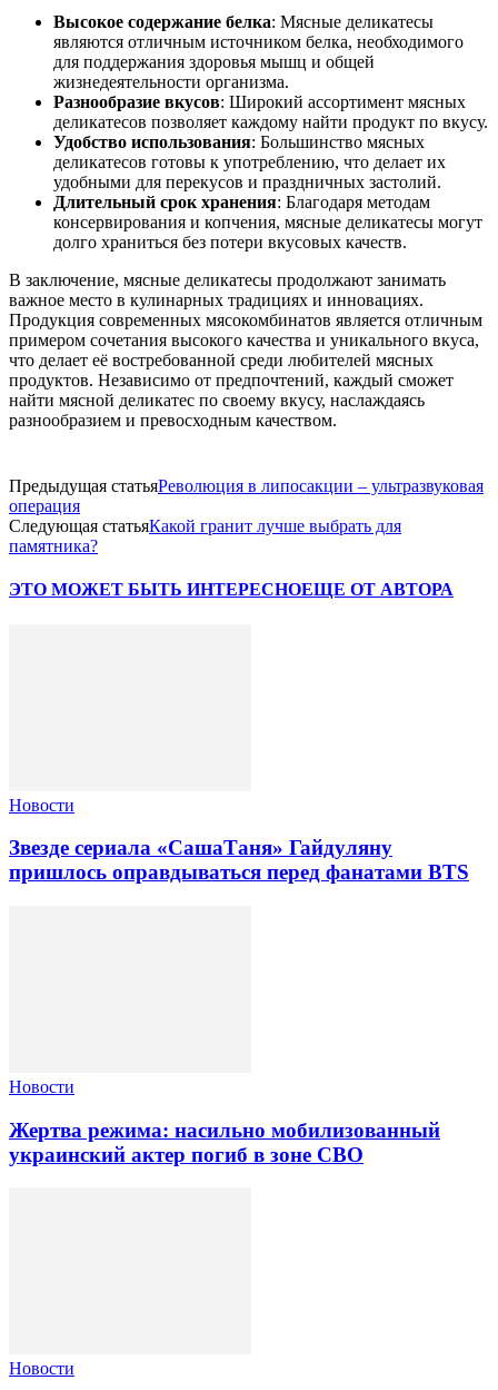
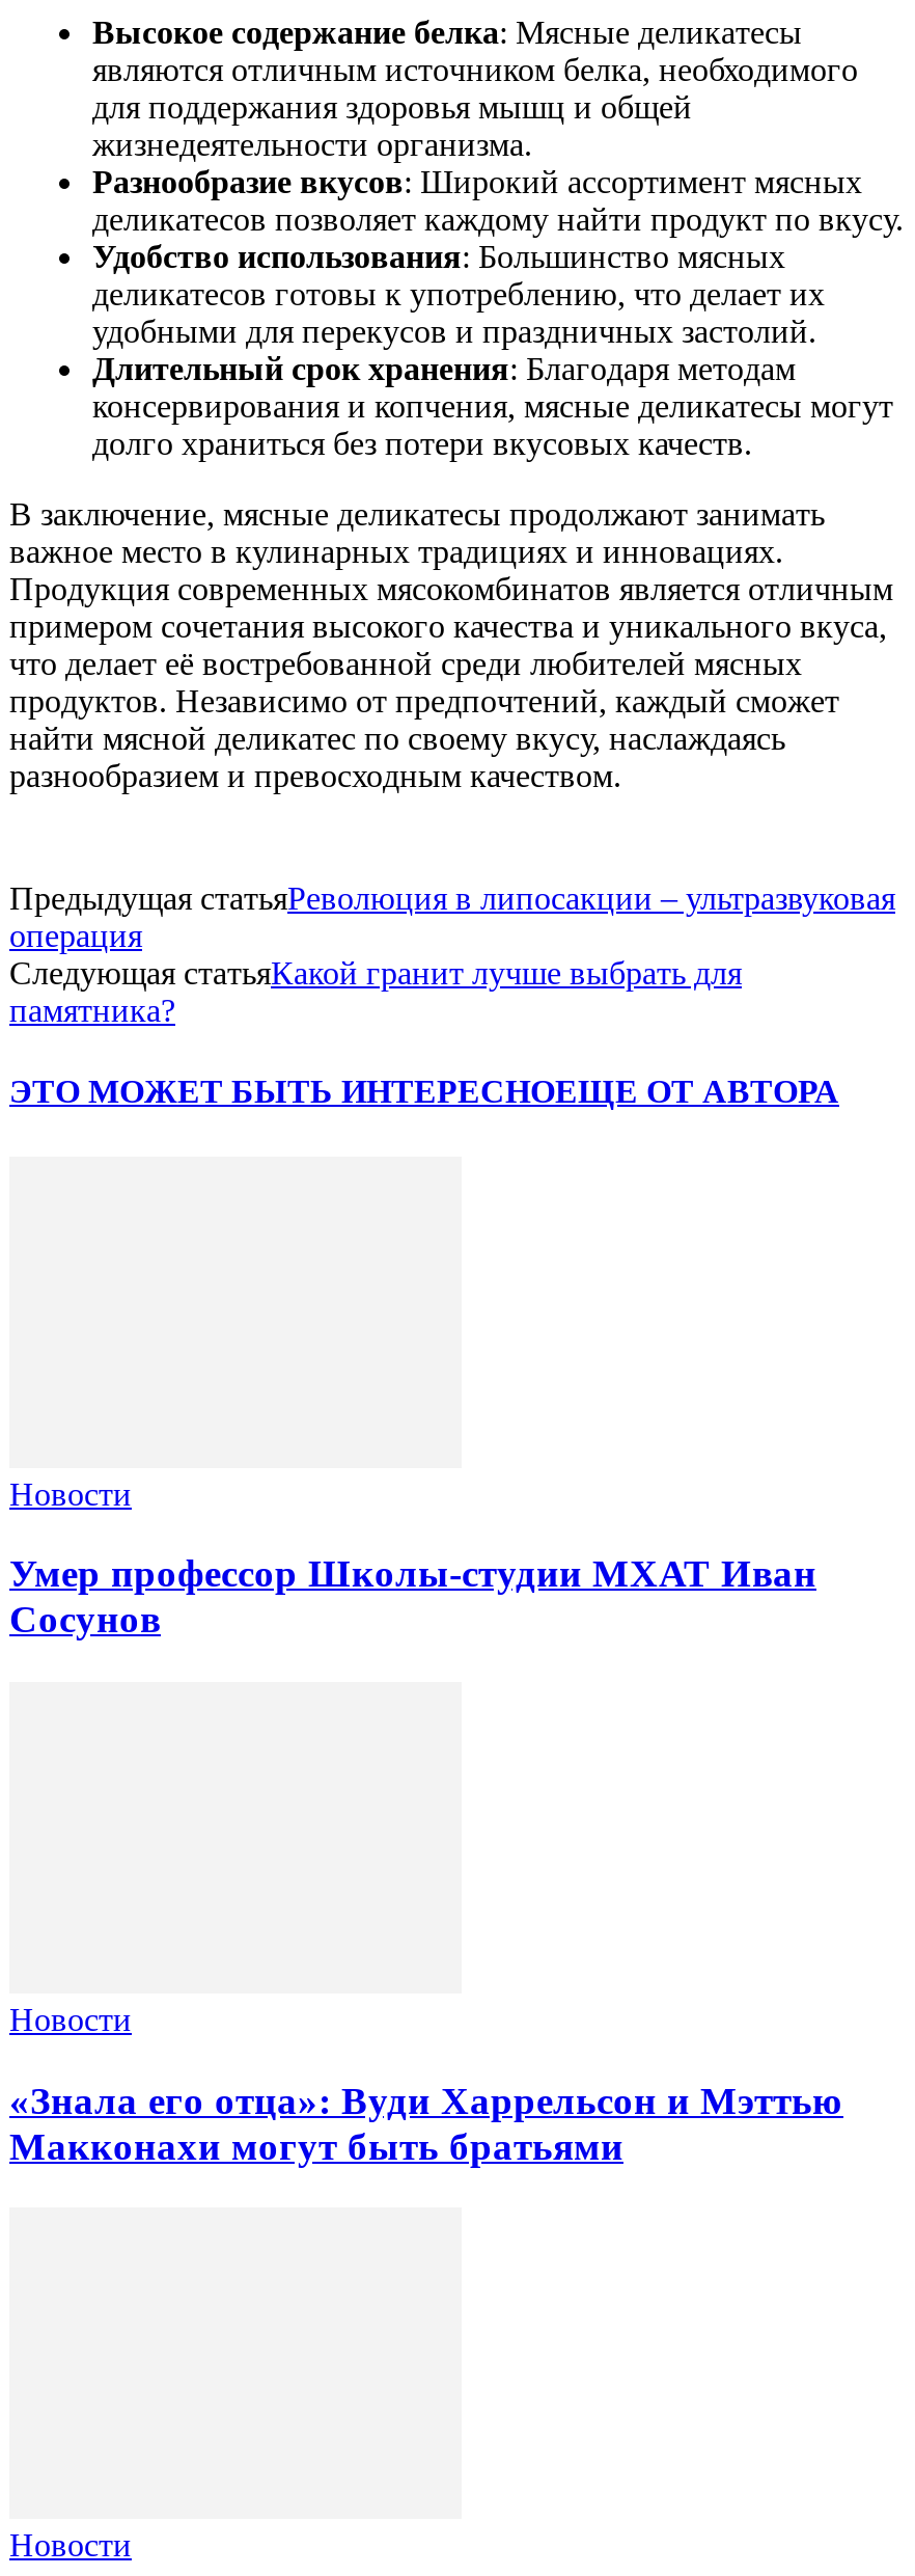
- Звезде сериала «СашаТаня» Гайдуляну
- пришлось оправдываться перед фанатами BTS
+ Умер профессор Школы-студии МХАТ Иван
+ Сосунов

- Жертва режима: насильно мобилизованный
- украинский актер погиб в зоне СВО
+ «Знала его отца»: Вуди Харрельсон и Мэттью
+ Макконахи могут быть братьями
